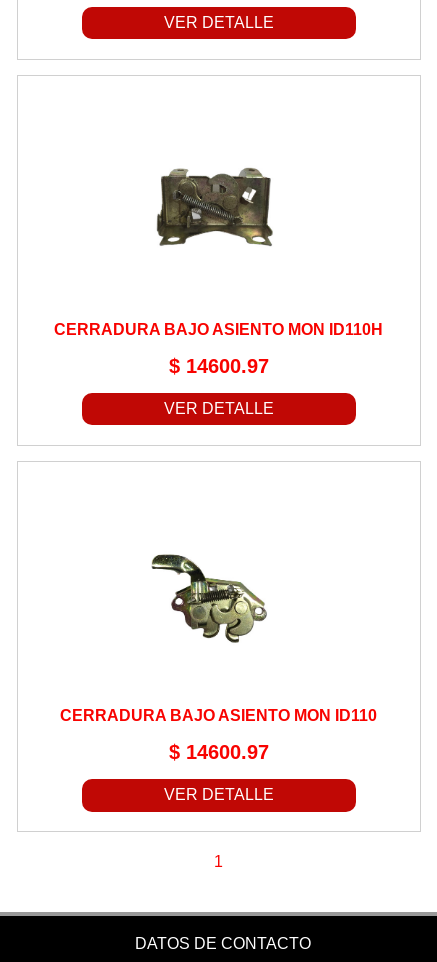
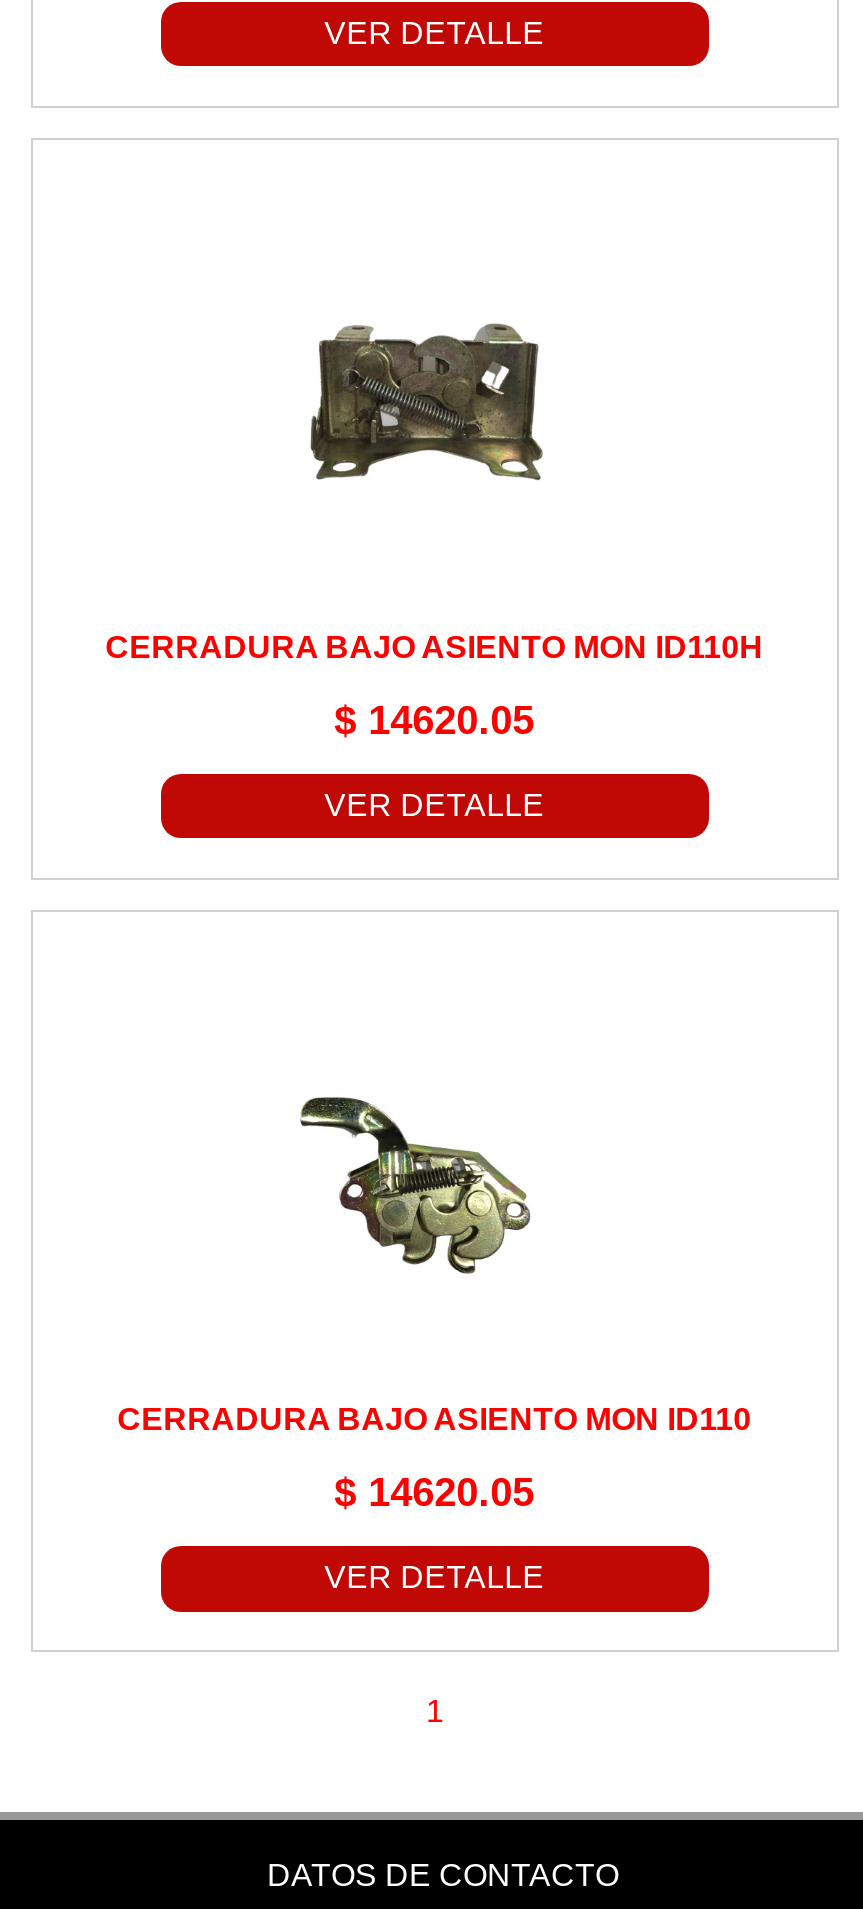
- $ 14600.97
+ $ 14620.05

- $ 14600.97
+ $ 14620.05
